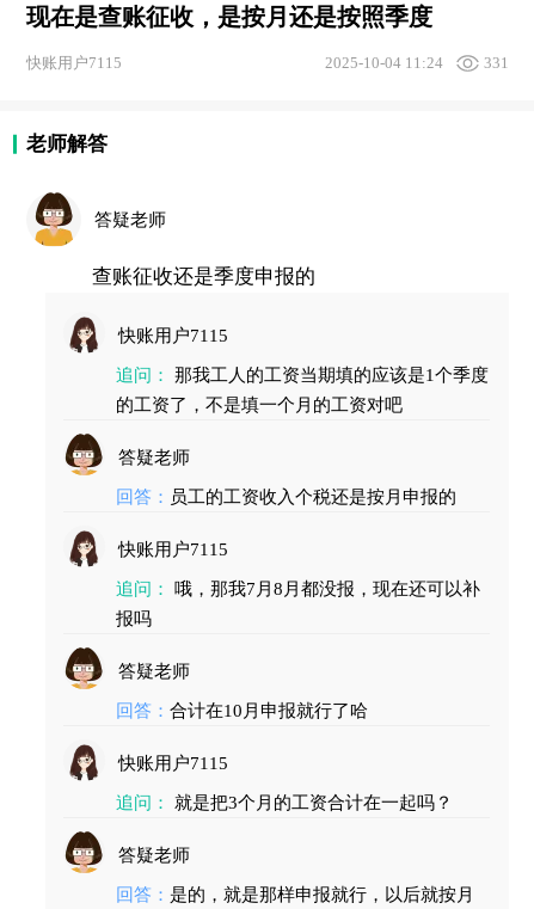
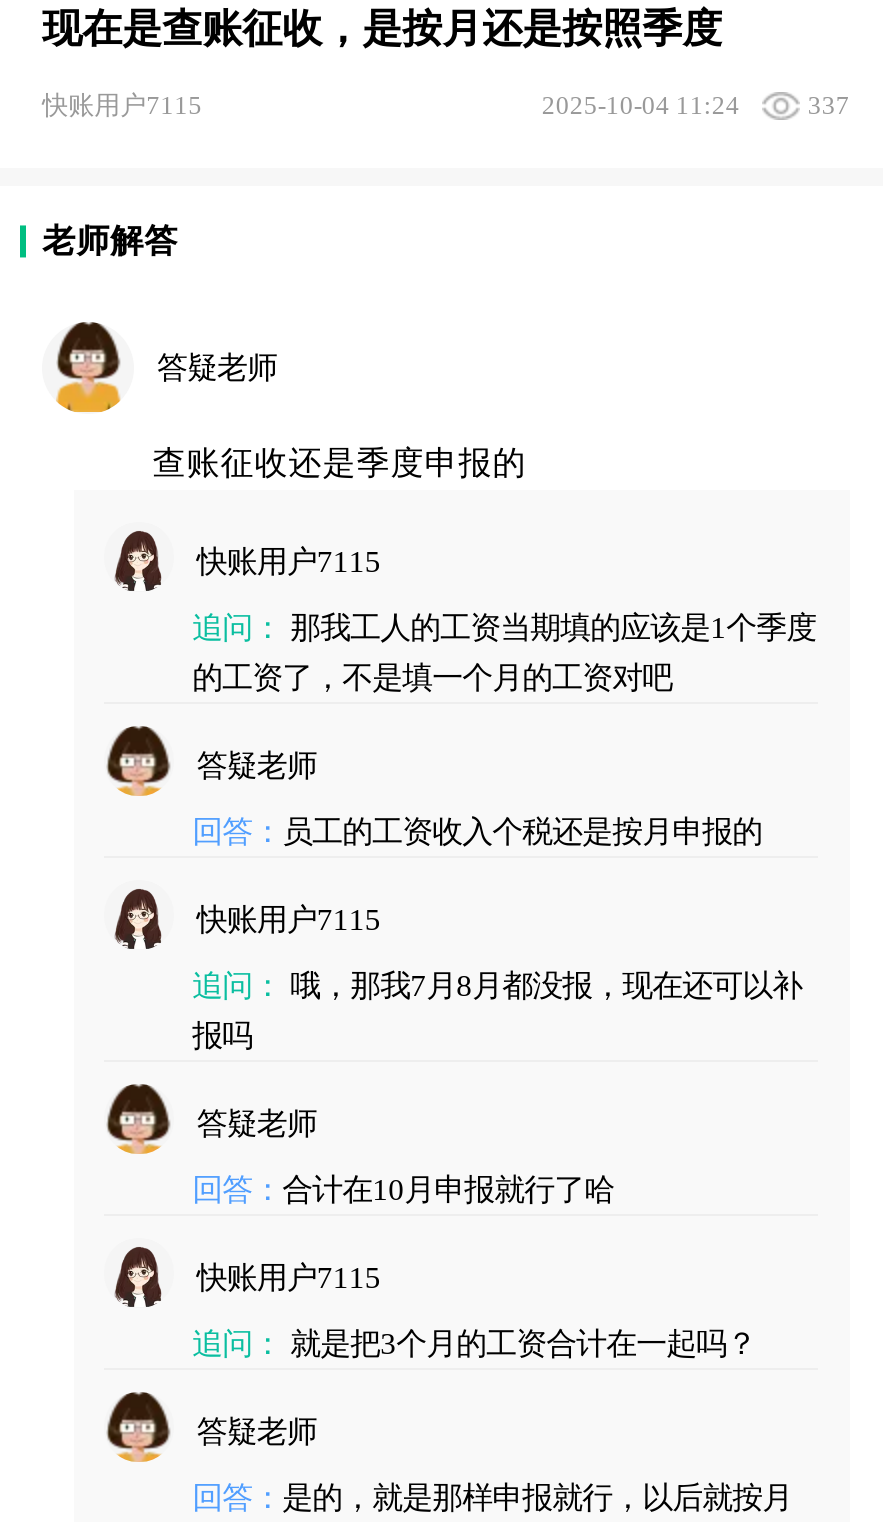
- 331
+ 337
